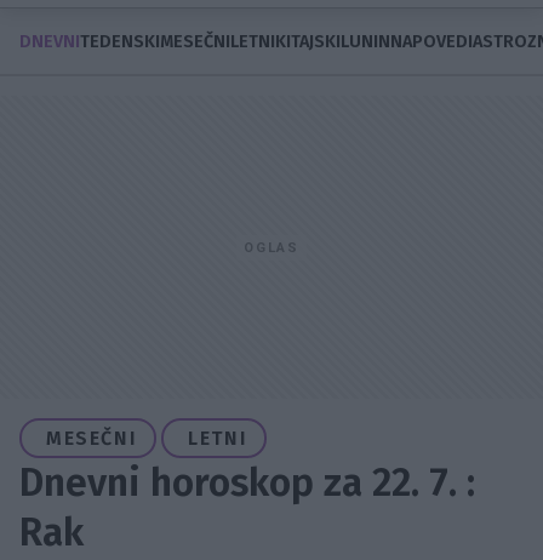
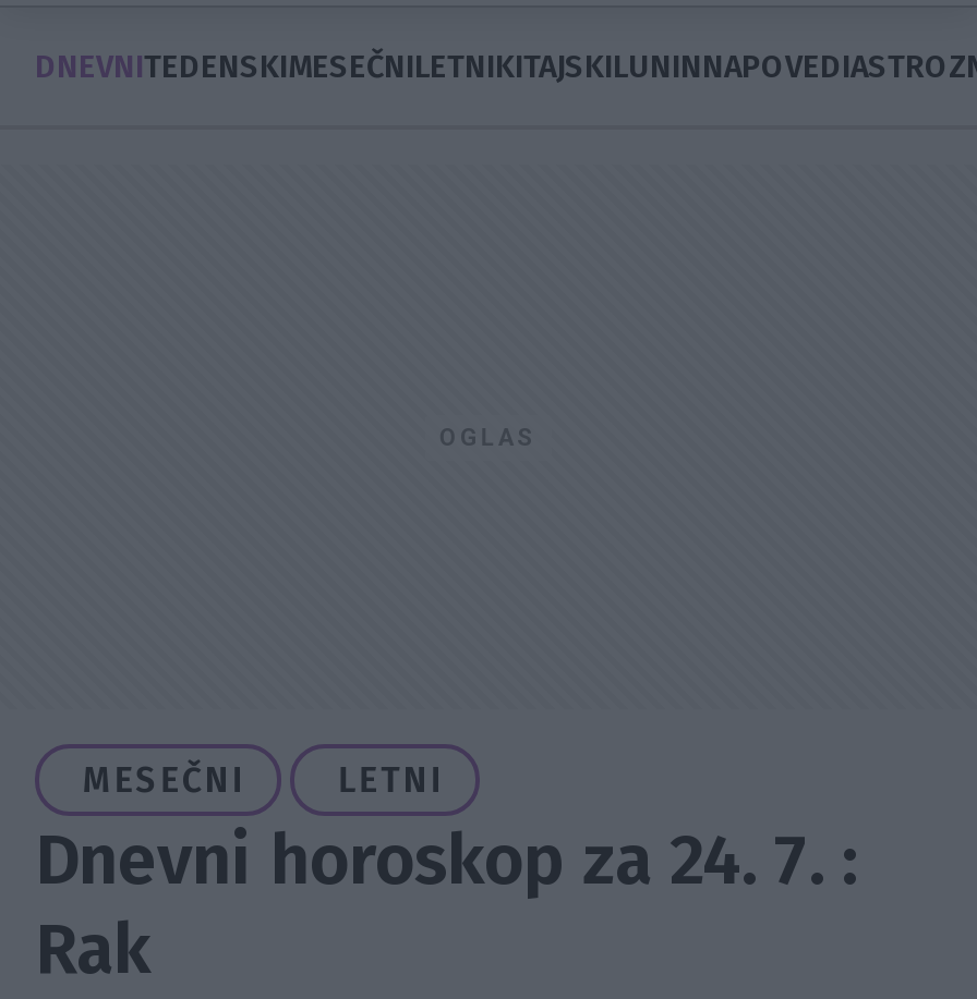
- Dnevni horoskop za 22. 7. :
+ Dnevni horoskop za 24. 7. :
